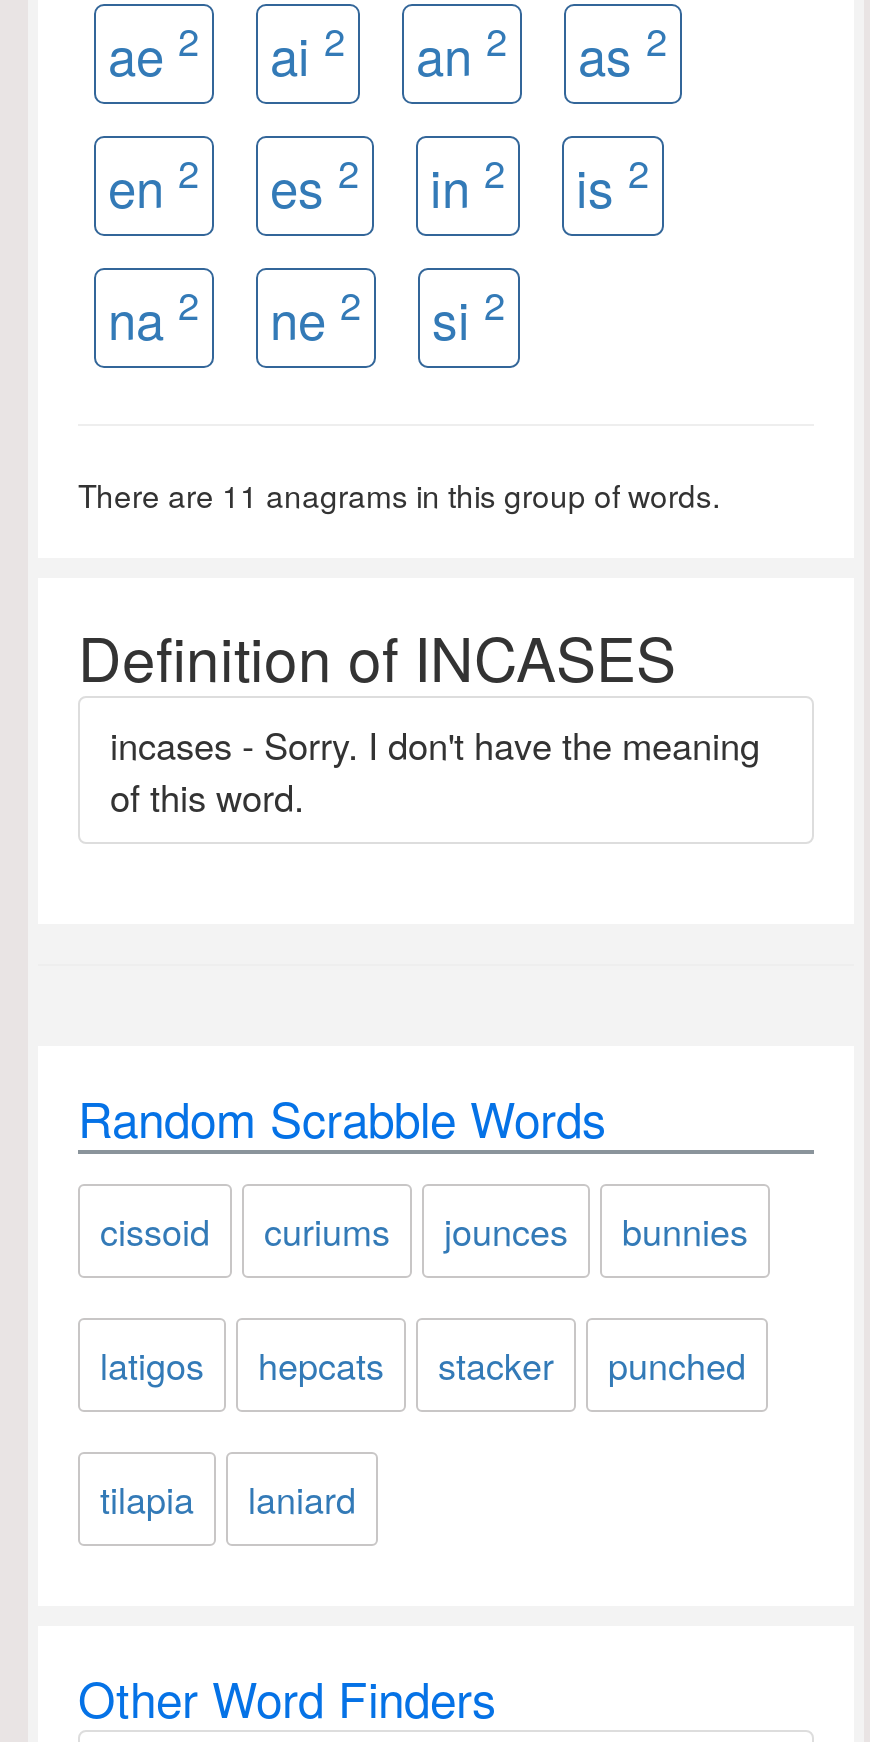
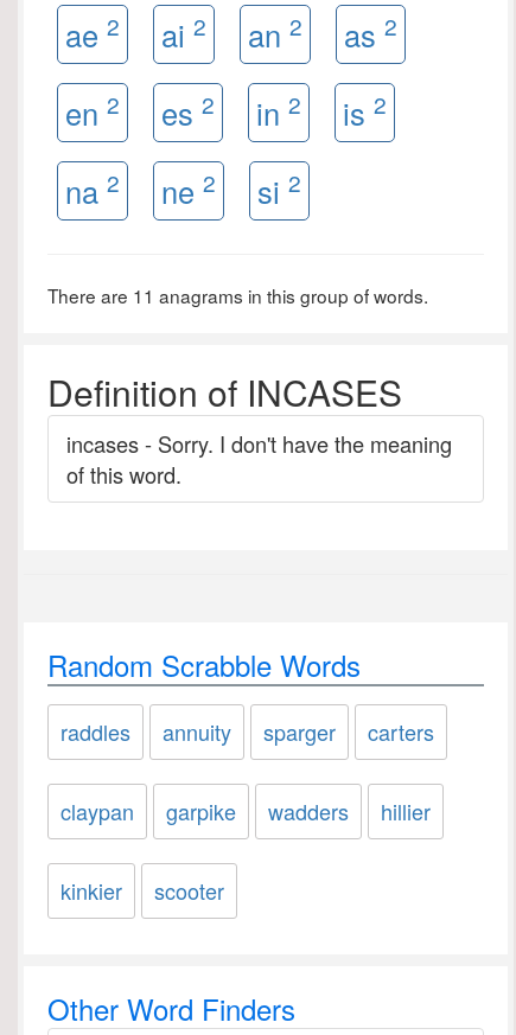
- cissoid
- curiums
- jounces
- bunnies
+ raddles
+ annuity
+ sparger
+ carters

- latigos
- hepcats
- stacker
- punched
+ claypan
+ garpike
+ wadders
+ hillier

- tilapia
- laniard
+ kinkier
+ scooter
